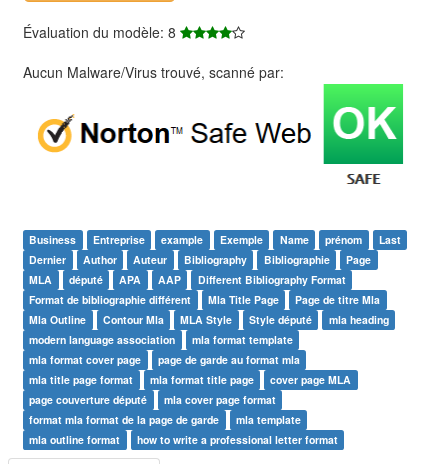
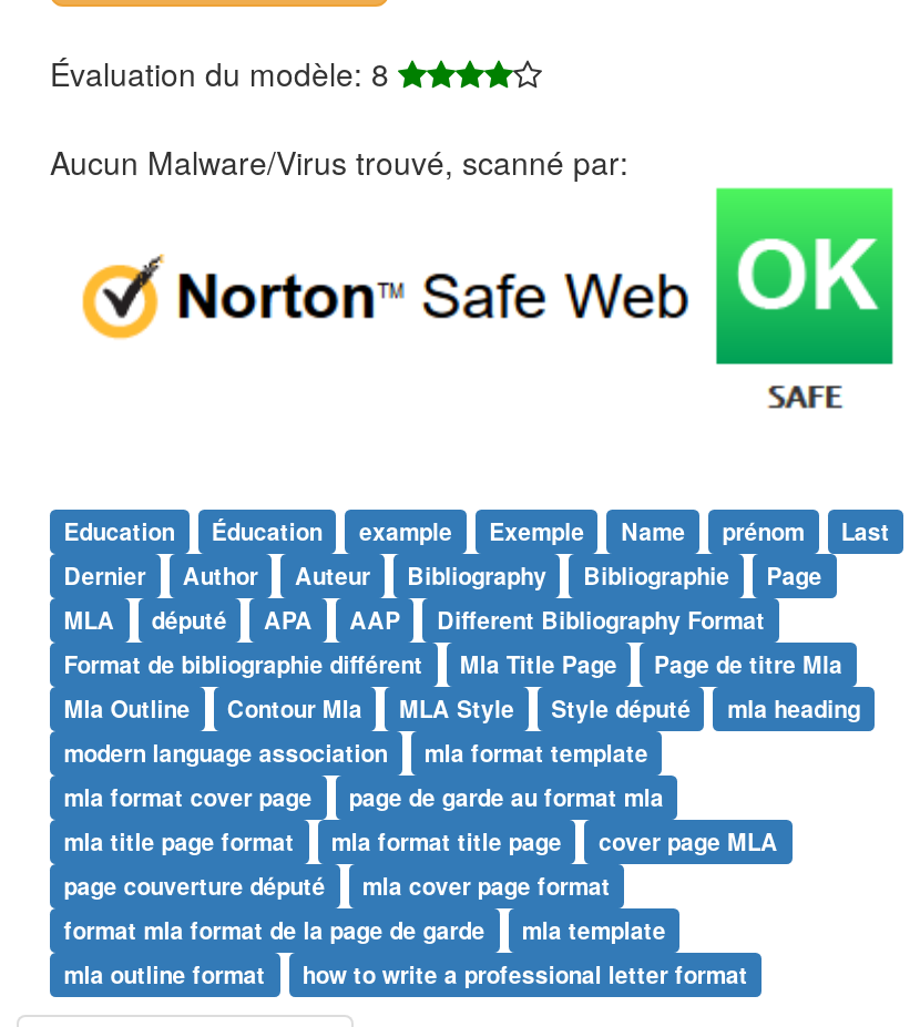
- Business
- Entreprise
+ Education
+ Éducation
